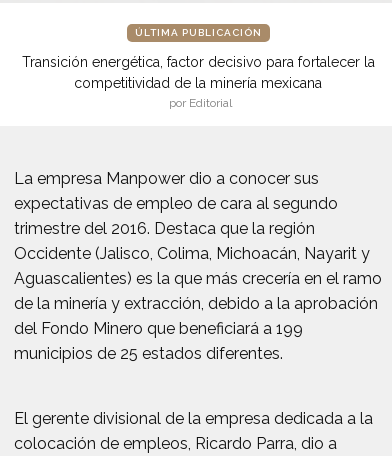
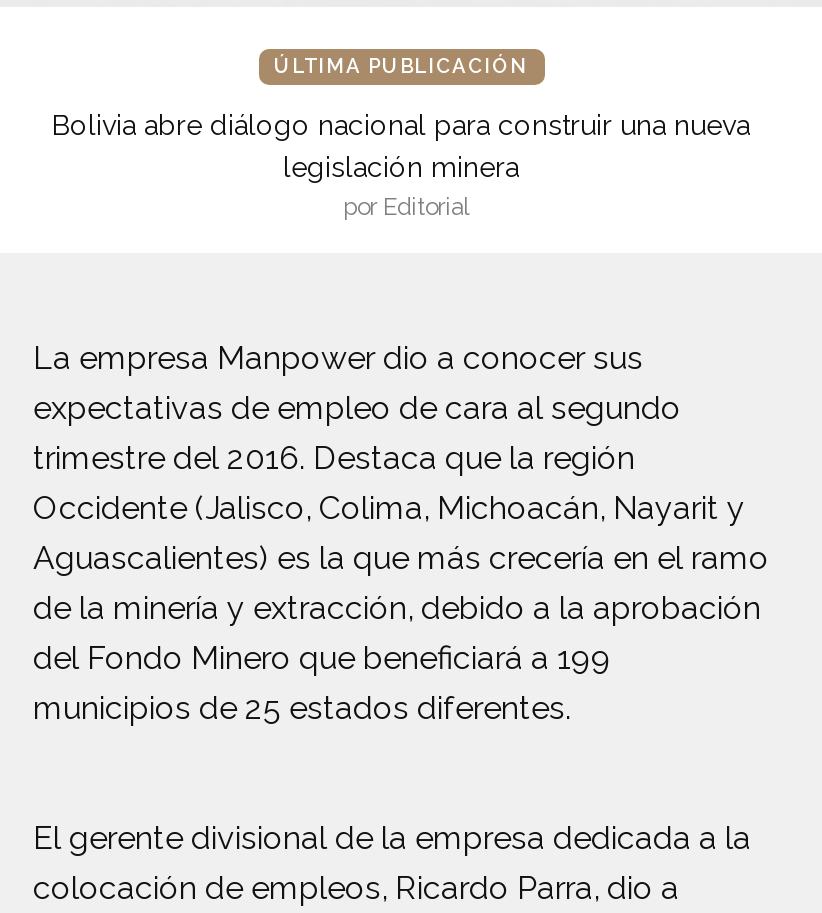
- Transición energética, factor decisivo para fortalecer la
- competitividad de la minería mexicana
+ Bolivia abre diálogo nacional para construir una nueva
+ legislación minera
